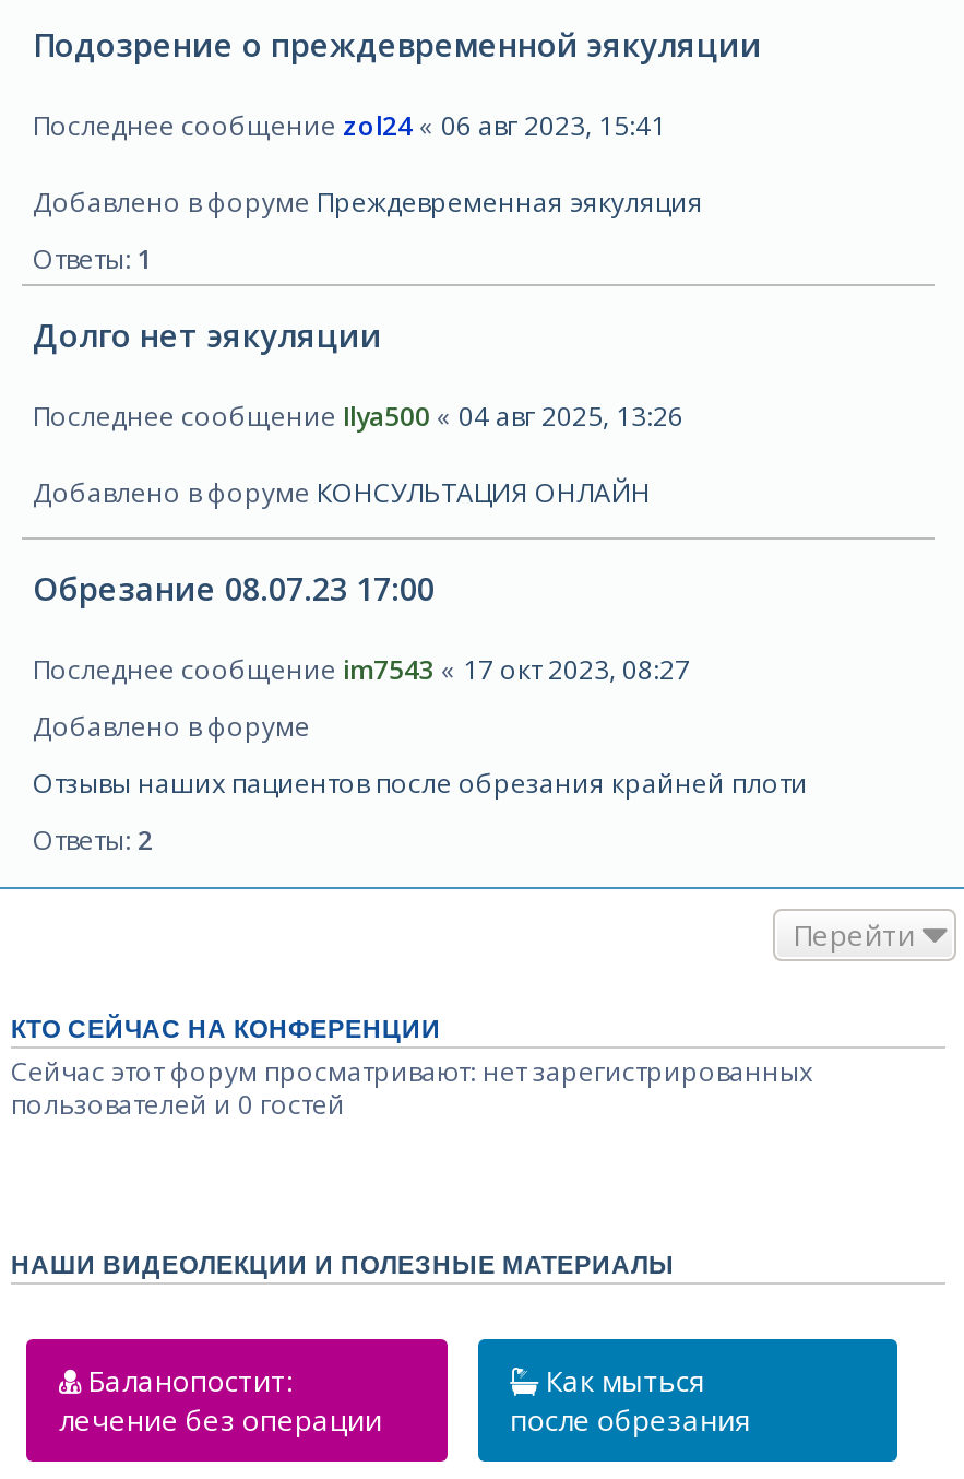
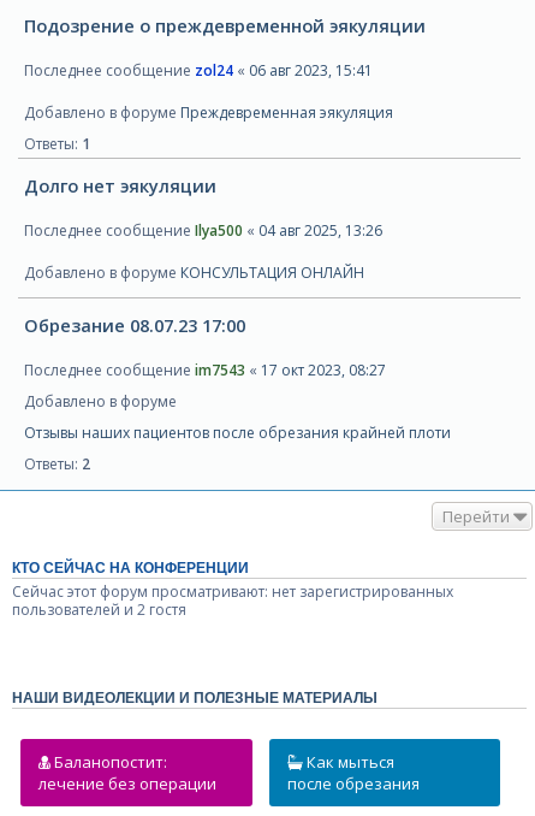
- пользователей и 0 гостей
+ пользователей и 2 гостя
